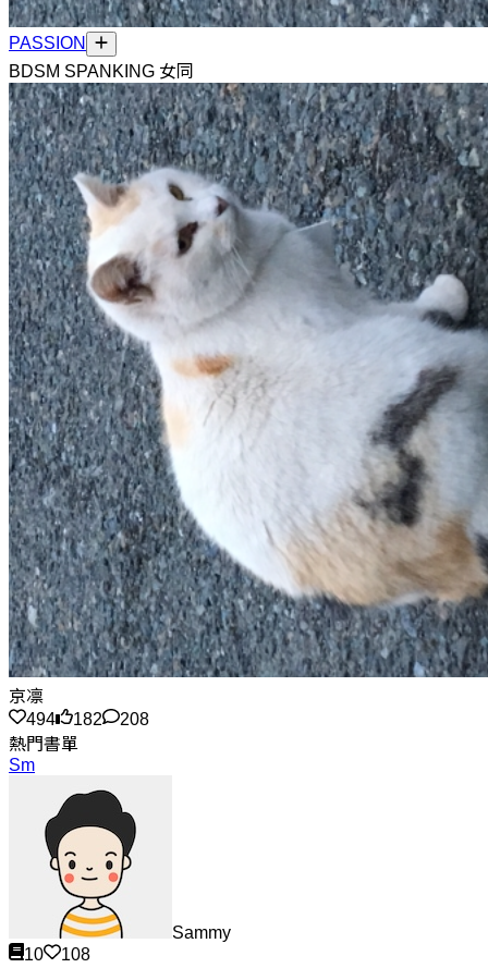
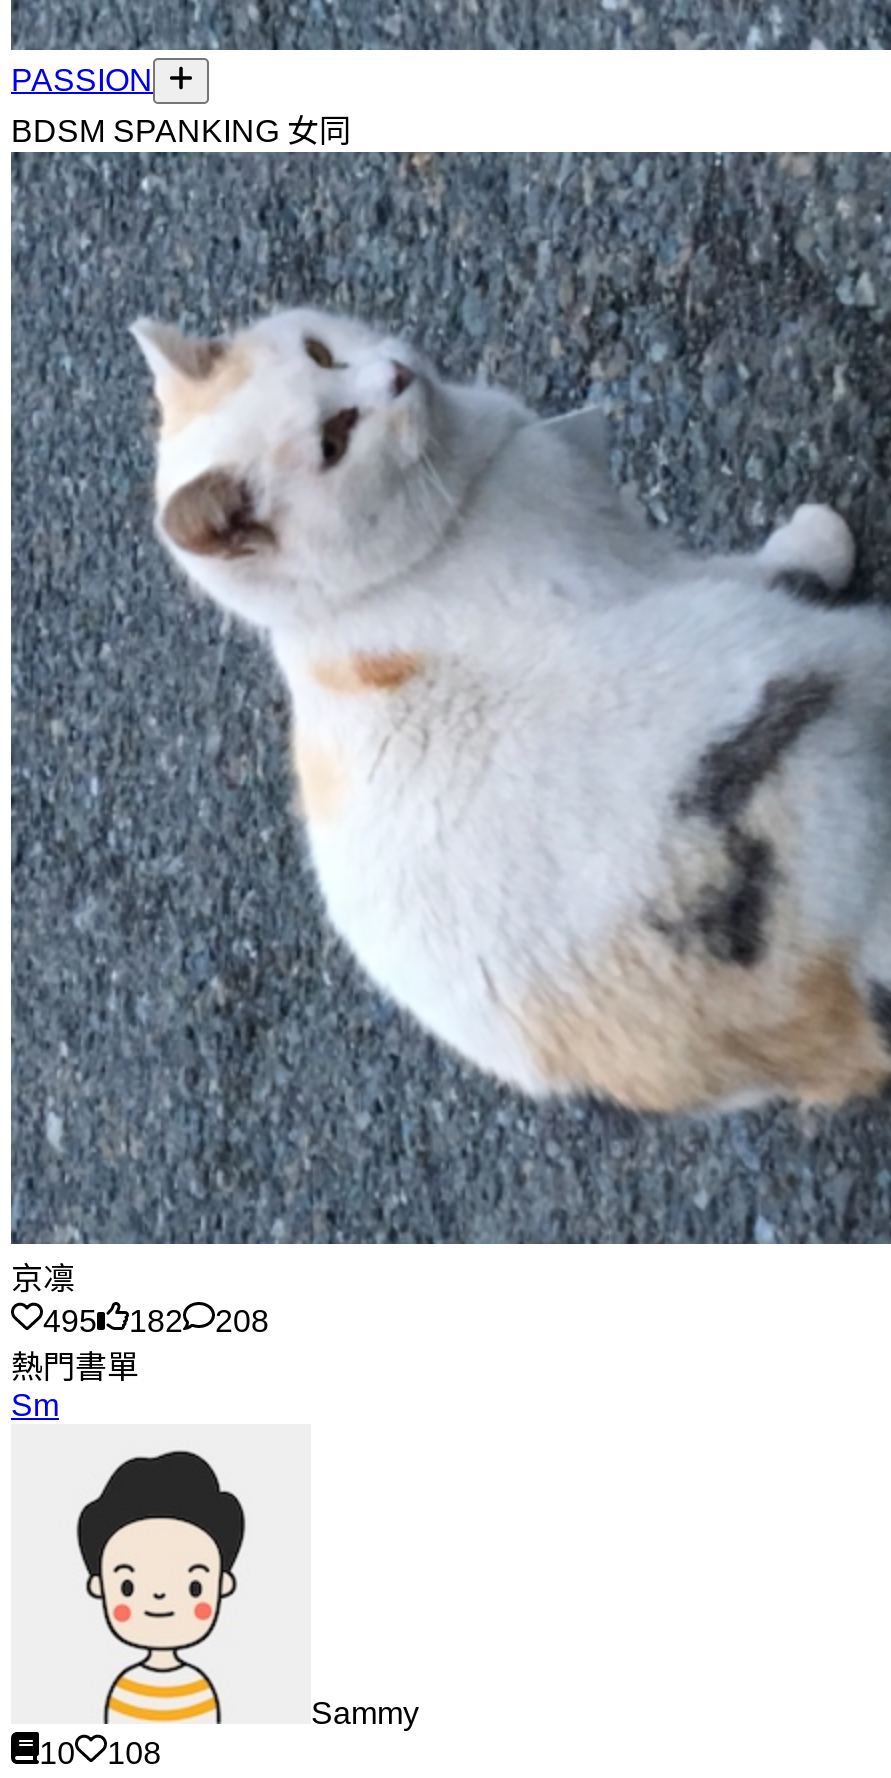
- 494 182 208
+ 495 182 208
